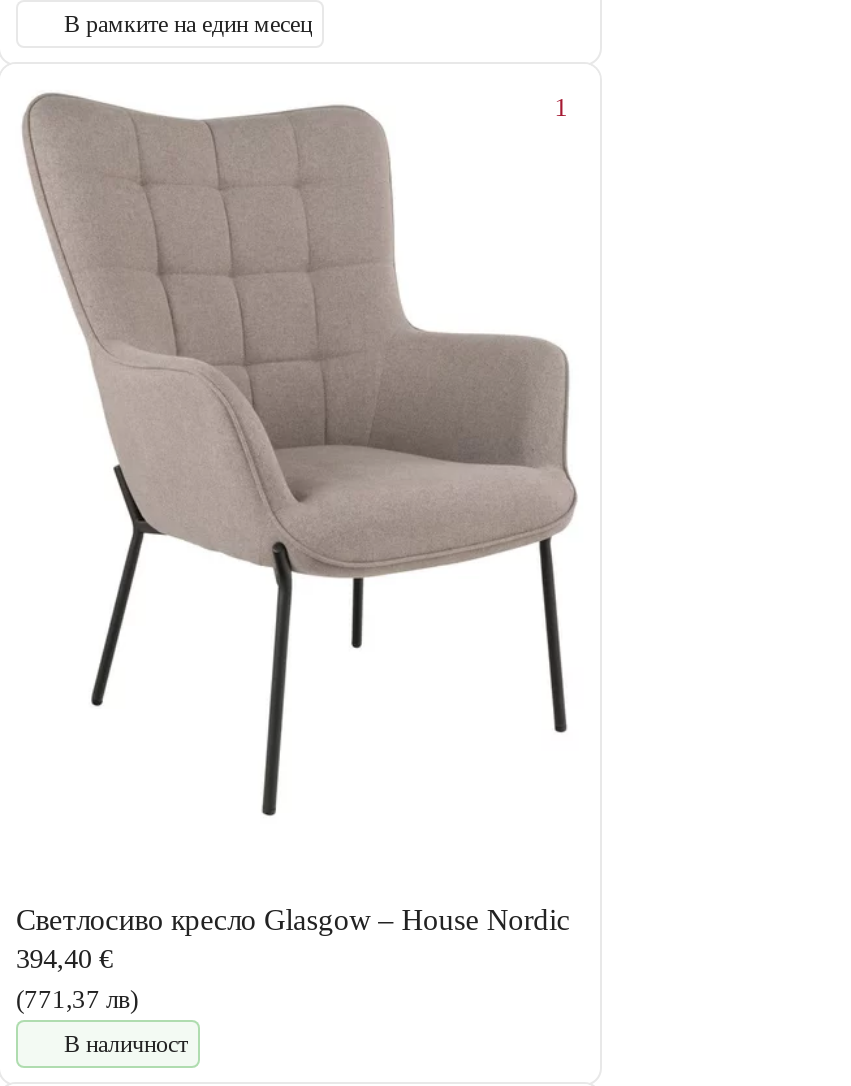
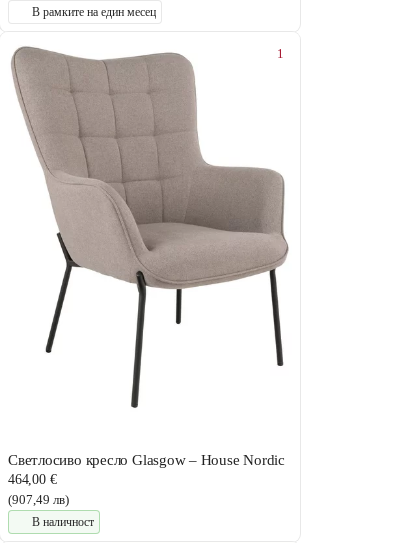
- 394,40 €
+ 464,00 €

- (771,37 лв)
+ (907,49 лв)
